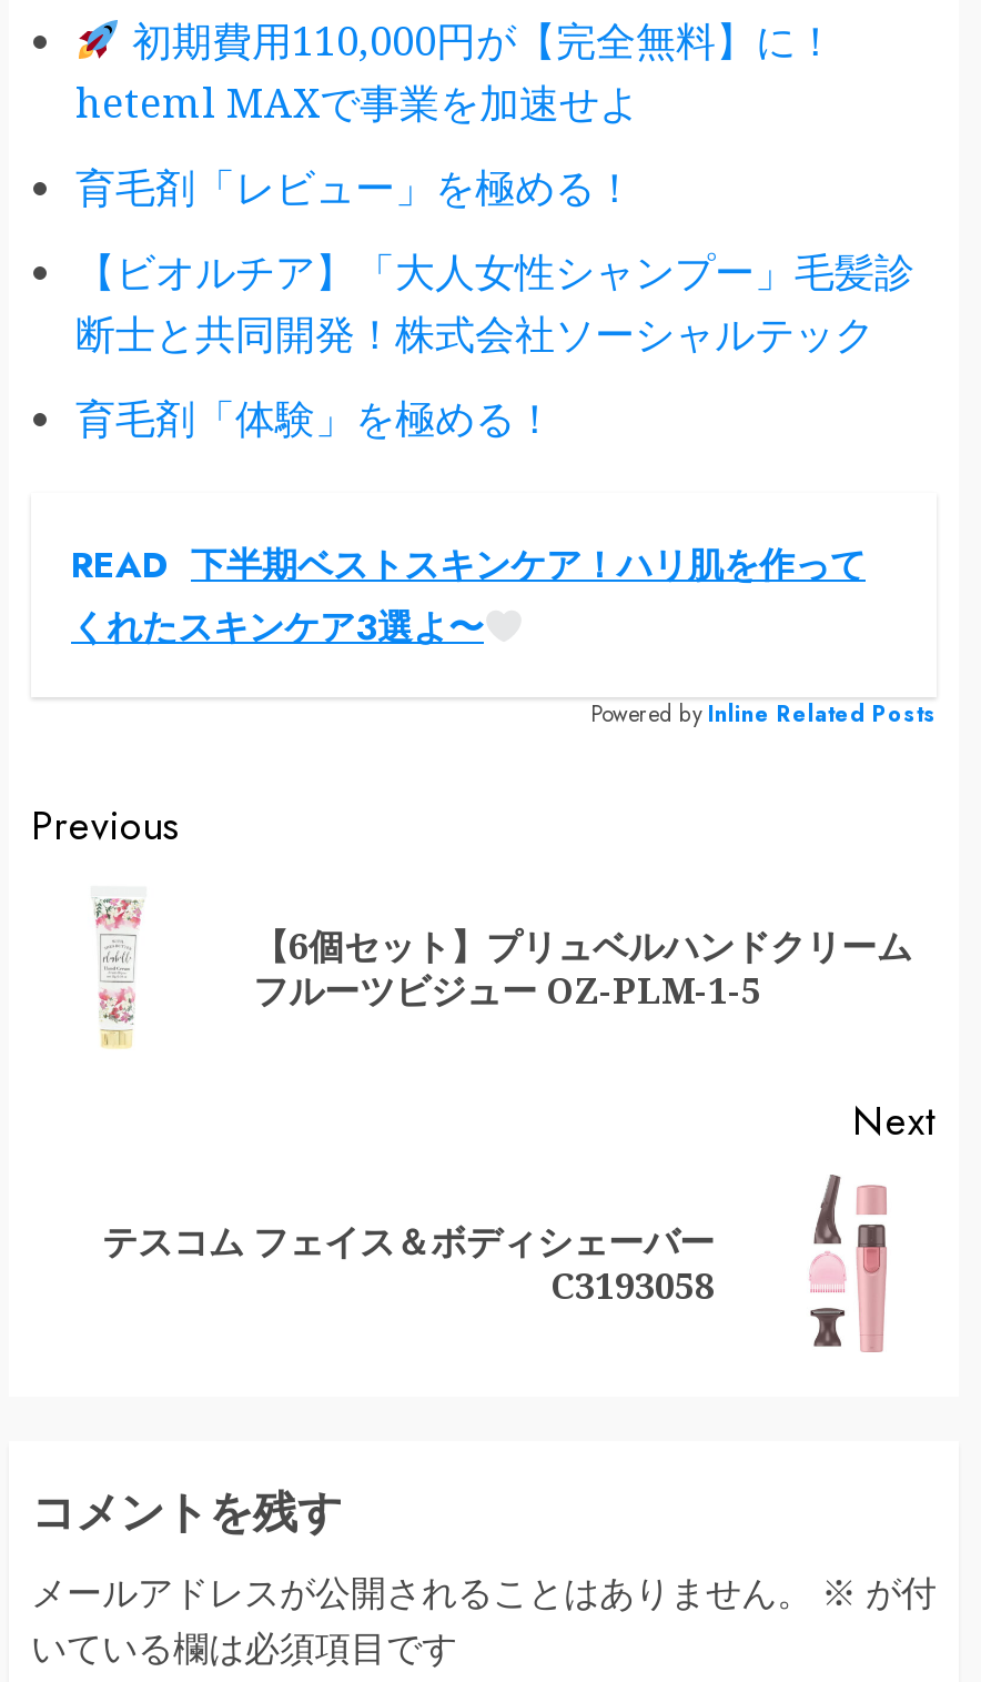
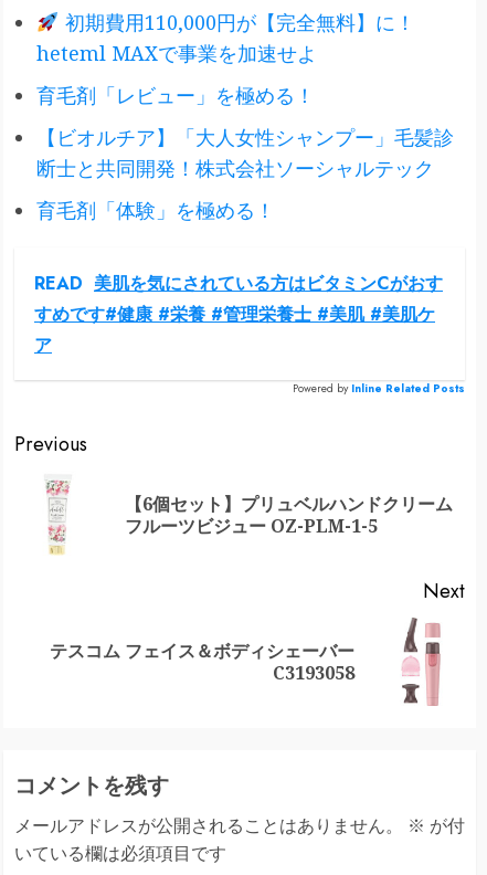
- READ 下半期ベストスキンケア！ハリ肌を作って
- くれたスキンケア3選よ〜
+ READ 美肌を気にされている方はビタミンCがおす
+ すめです#健康 #栄養 #管理栄養士 #美肌 #美肌ケ
+ ア
